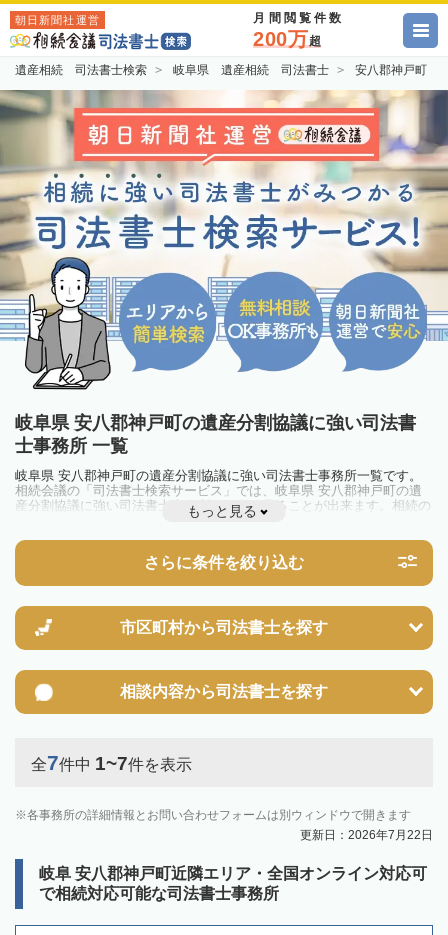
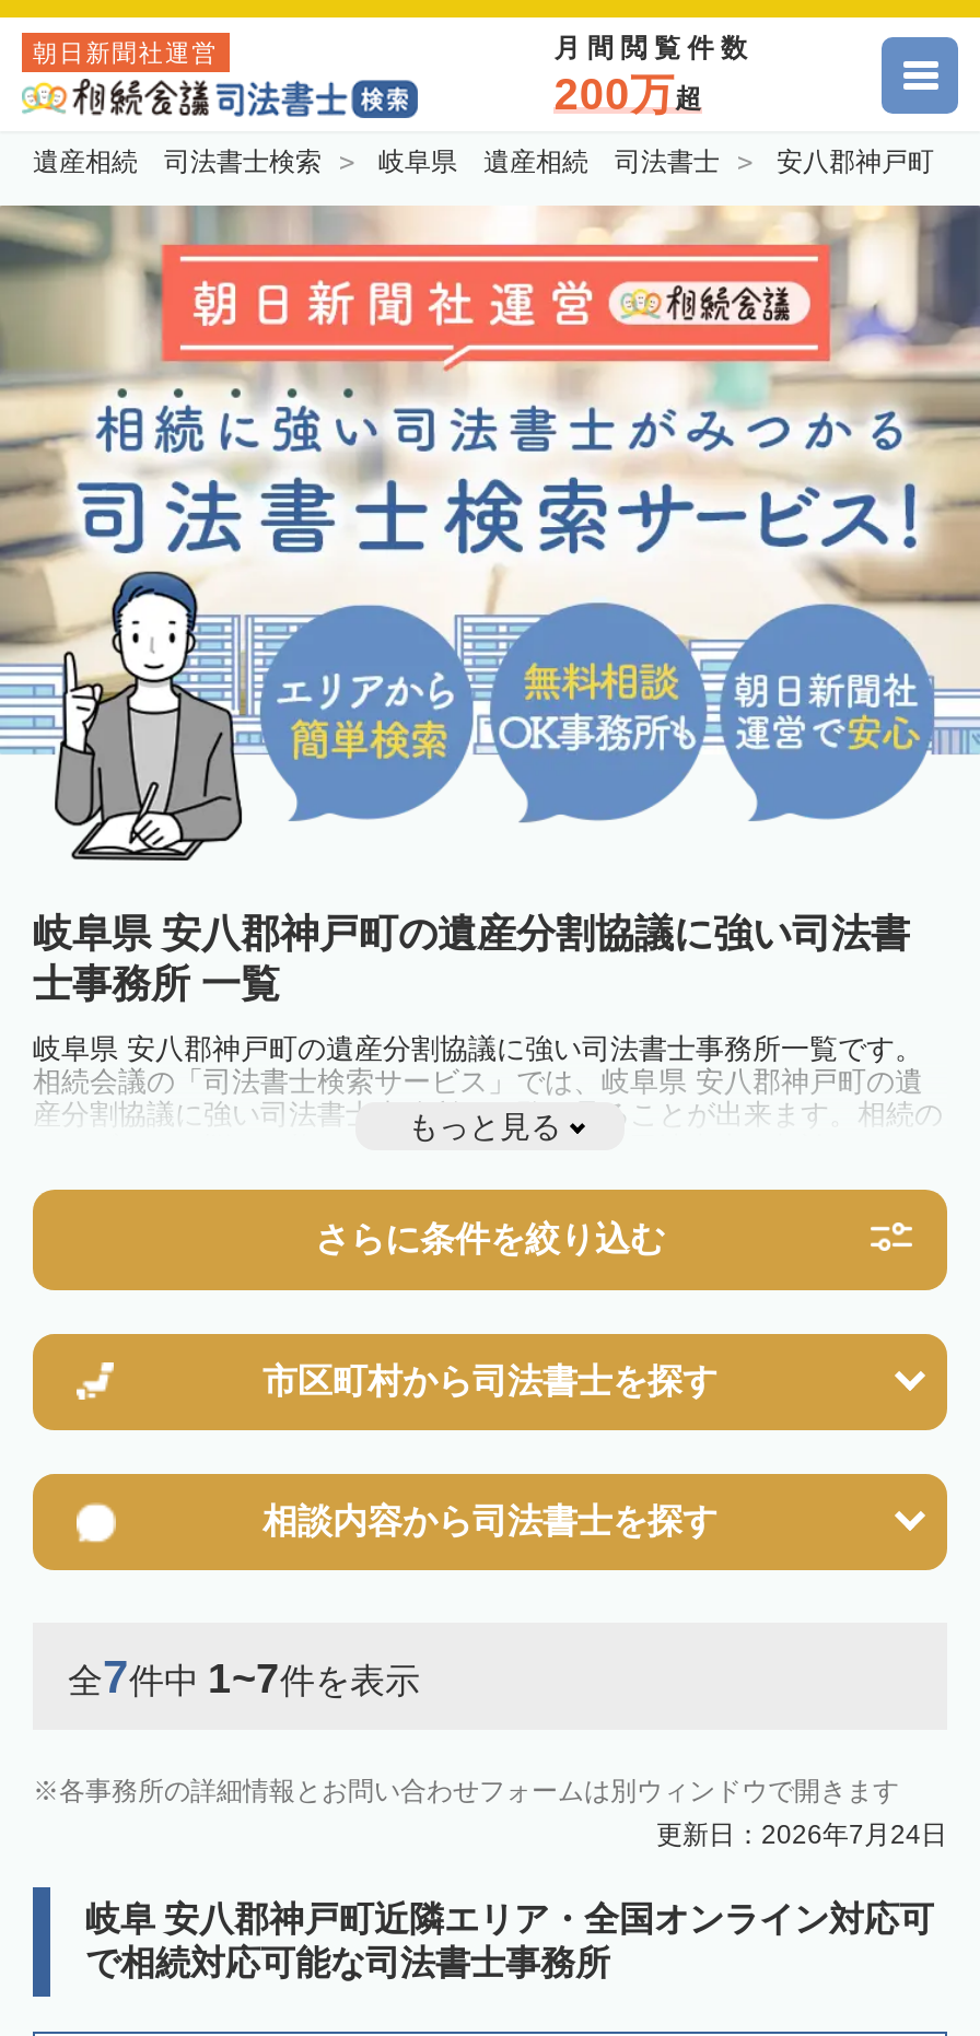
- 更新日：2026年7月22日
+ 更新日：2026年7月24日
